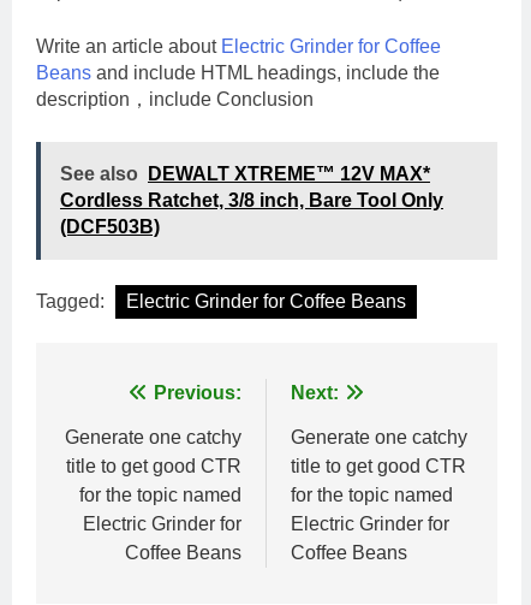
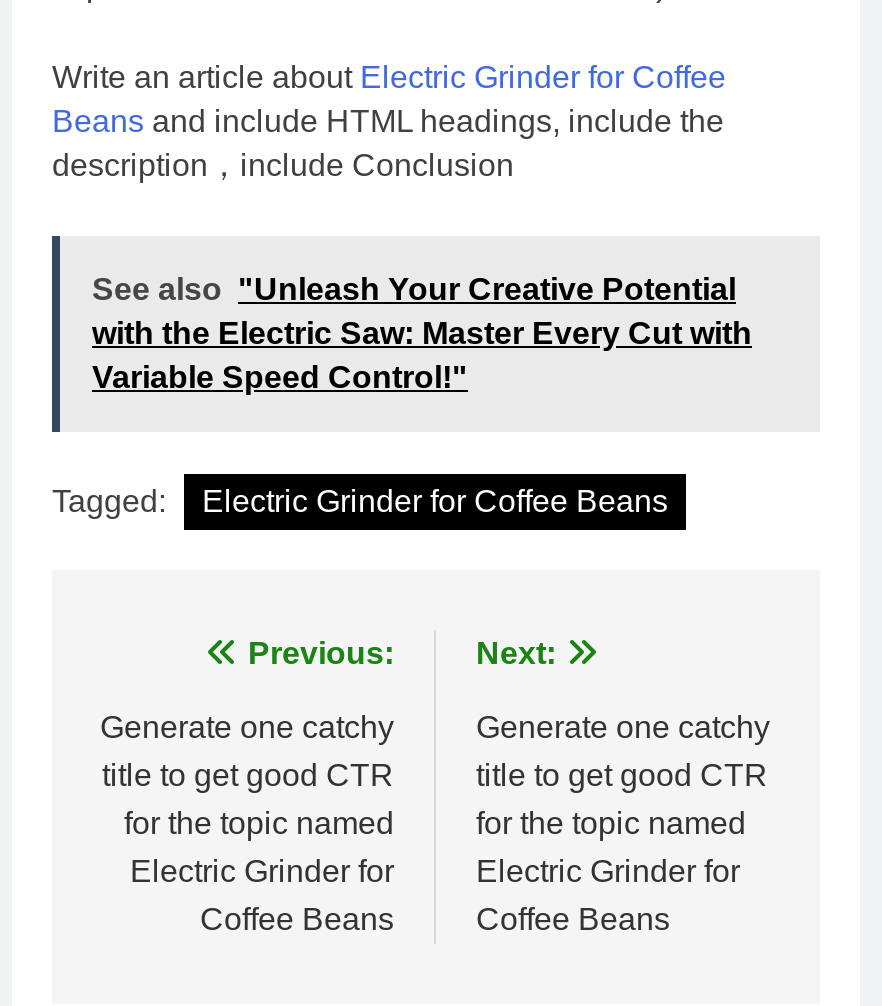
- See also DEWALT XTREME™ 12V MAX*
- Cordless Ratchet, 3/8 inch, Bare Tool Only
- (DCF503B)
+ See also "Unleash Your Creative Potential
+ with the Electric Saw: Master Every Cut with
+ Variable Speed Control!"
